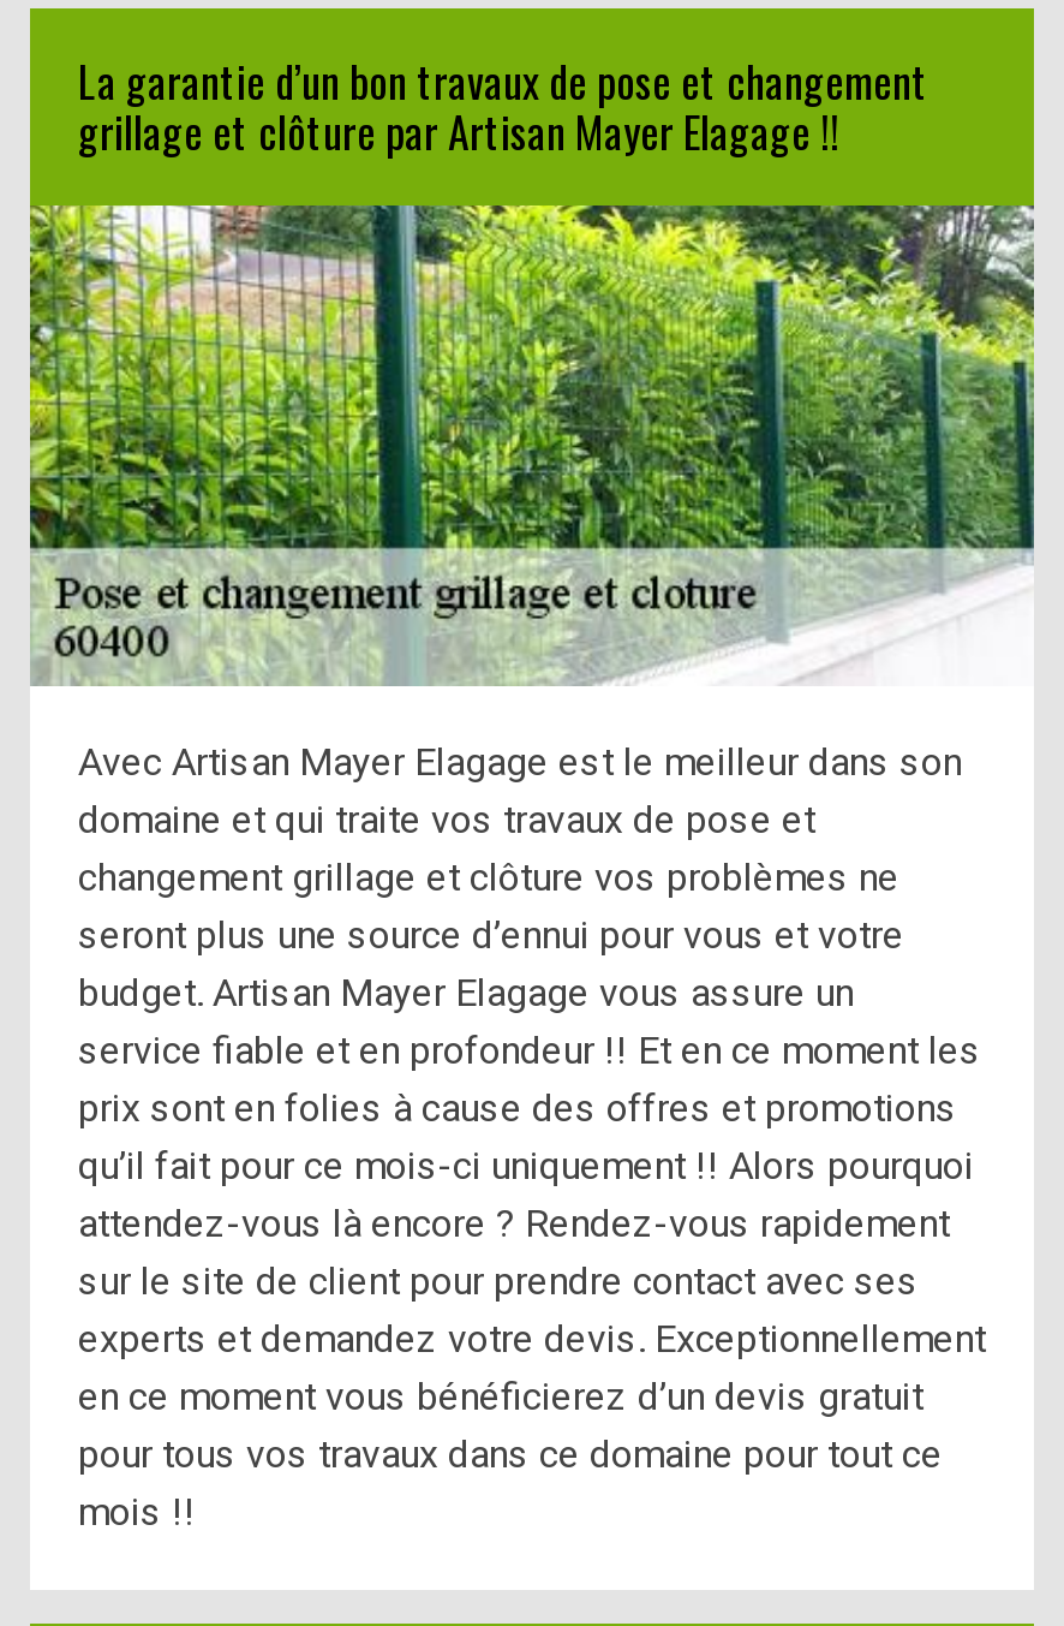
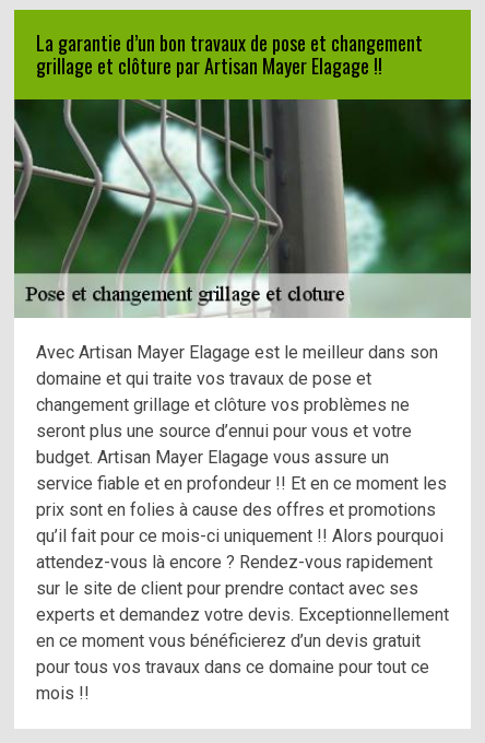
- [image]
+ [image]
